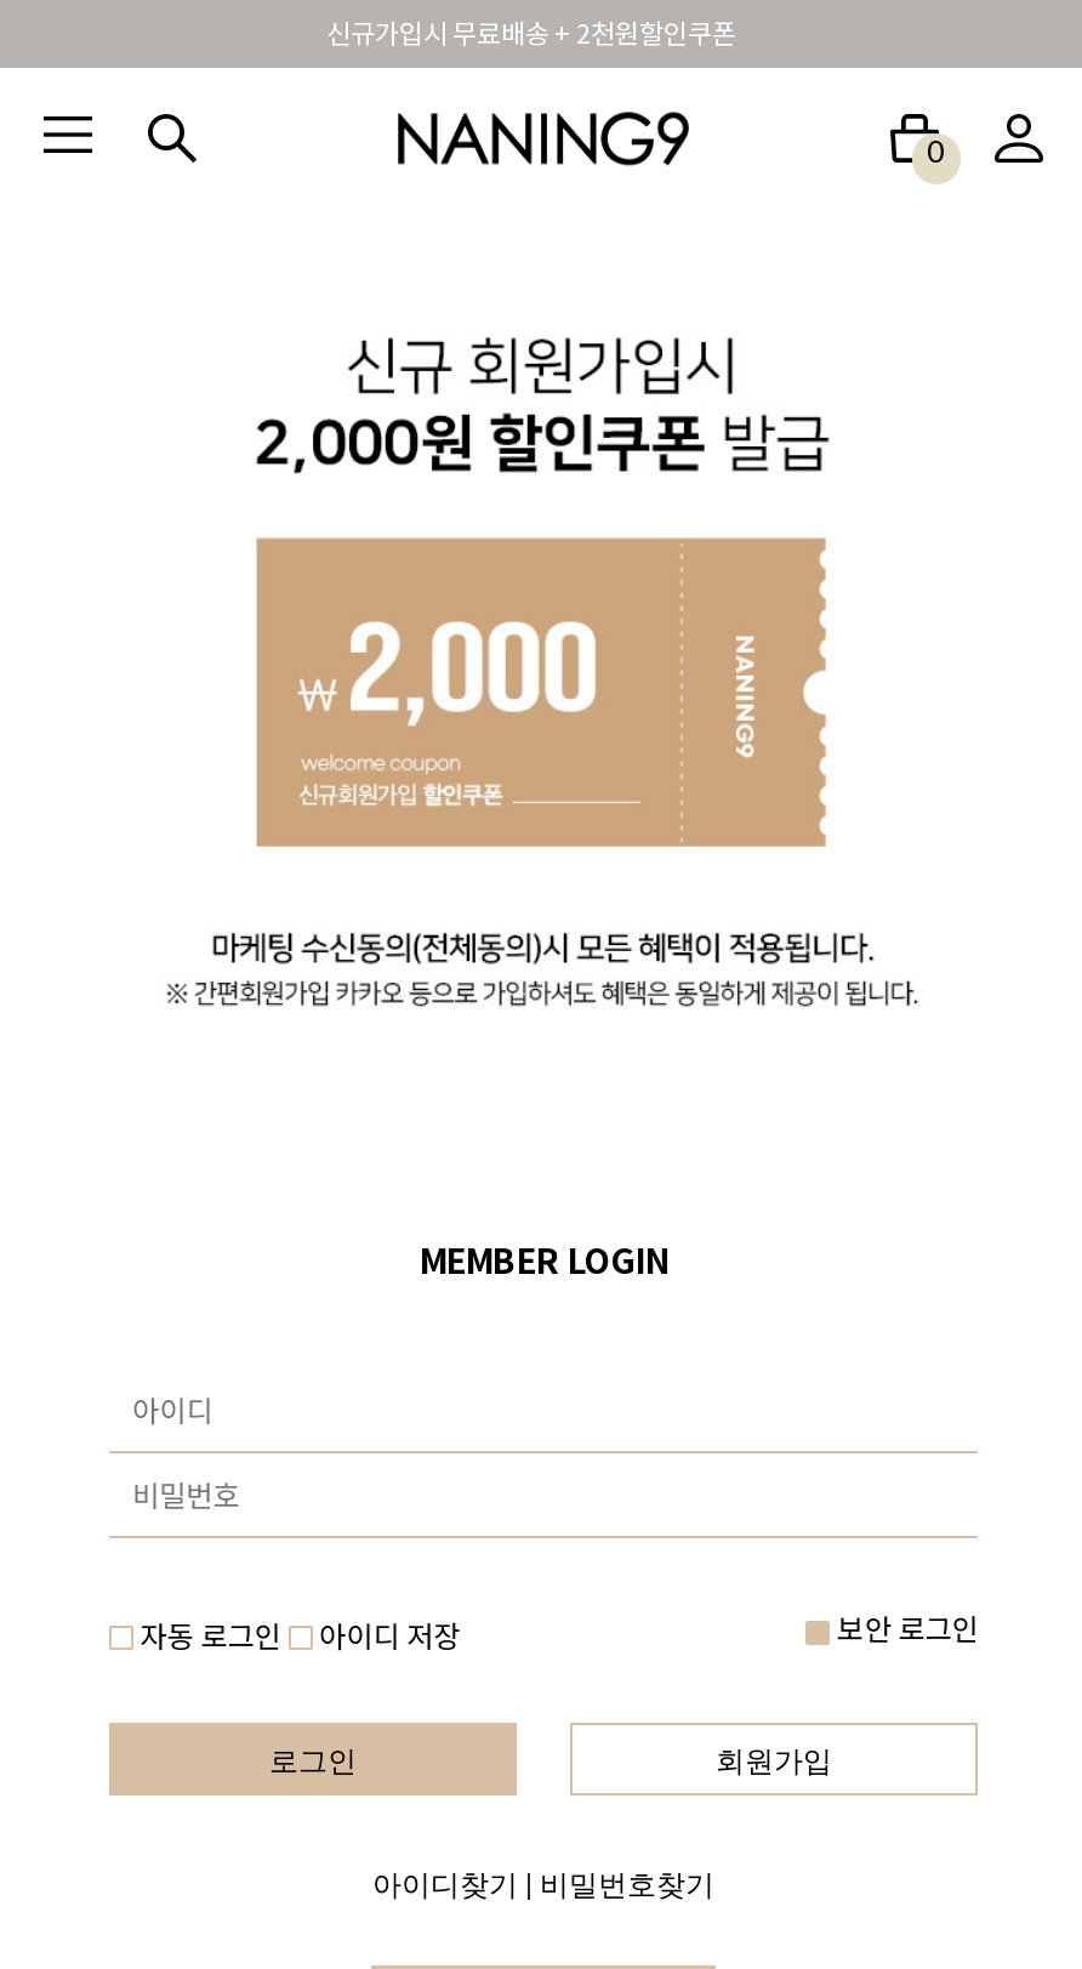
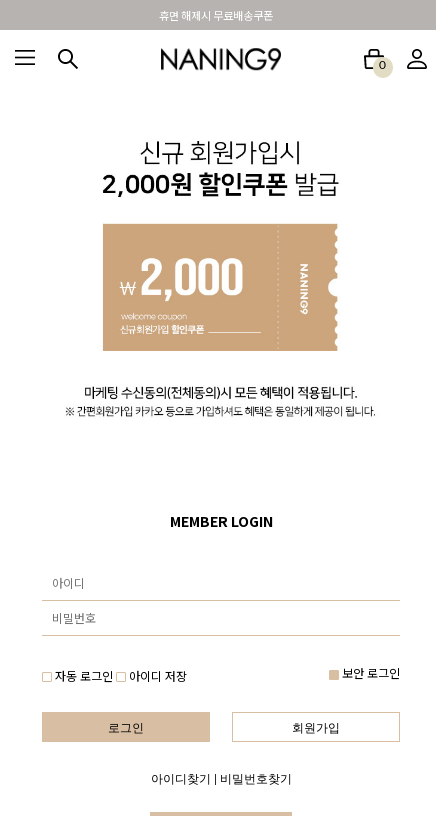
- 신규가입시 무료배송 + 2천원할인쿠폰
+ 휴면 해제시 무료배송쿠폰
